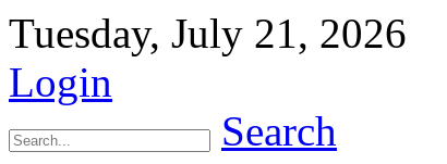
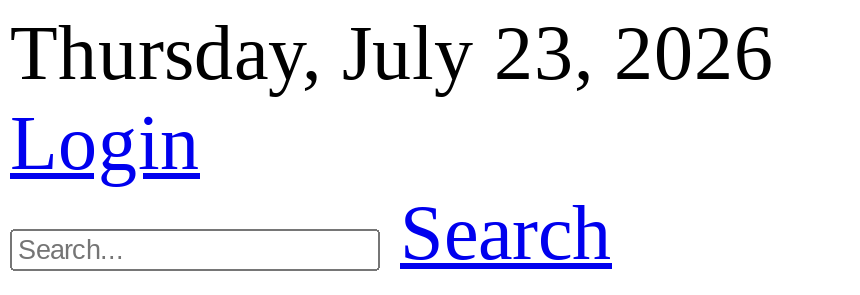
- Tuesday, July 21, 2026
+ Thursday, July 23, 2026
